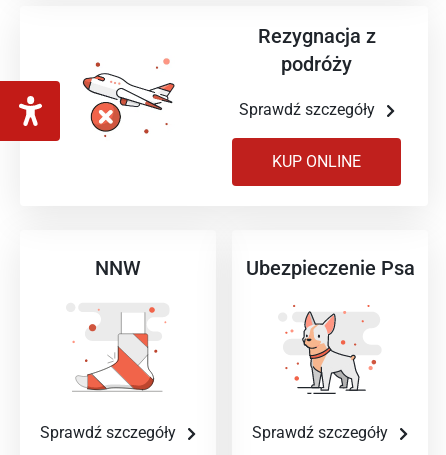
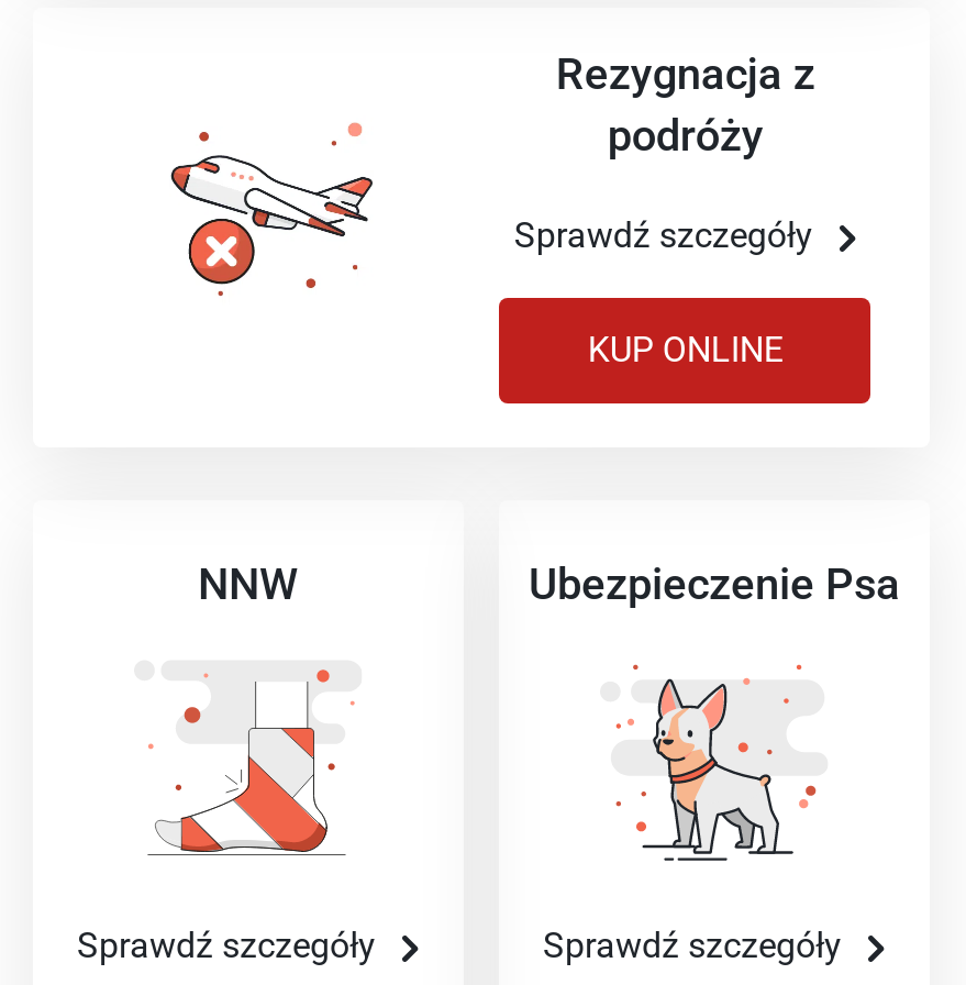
- [image]
